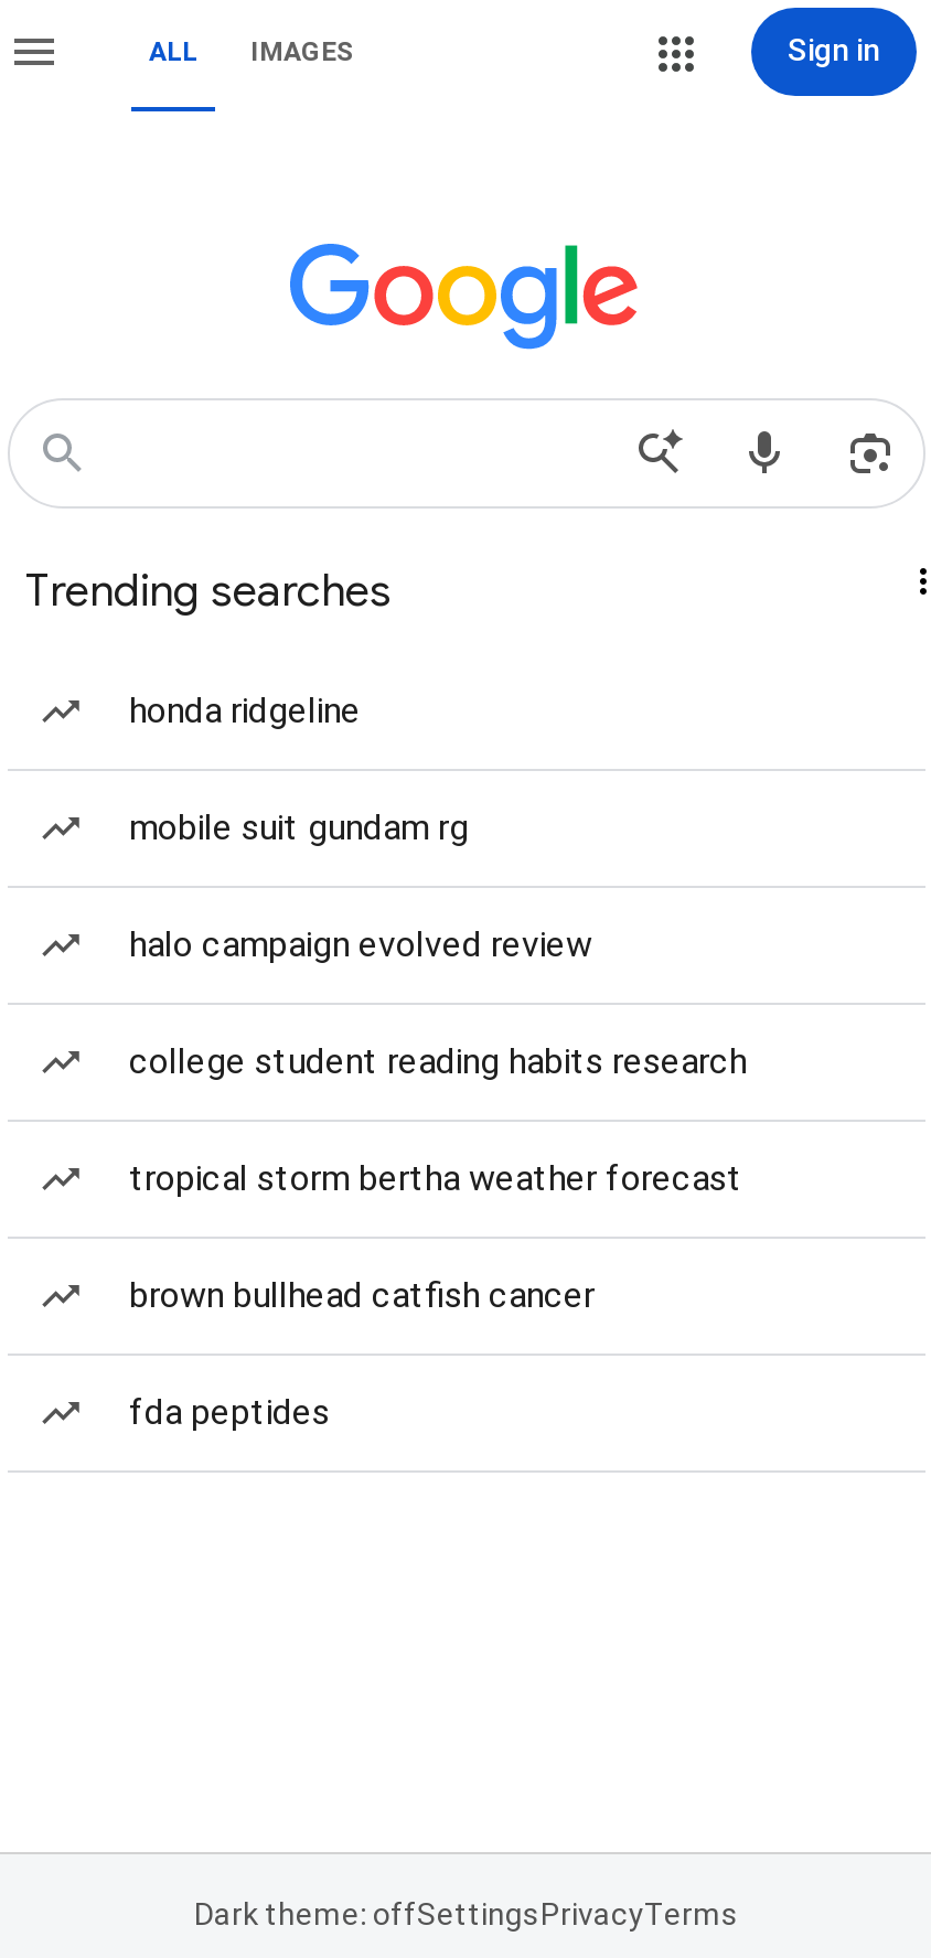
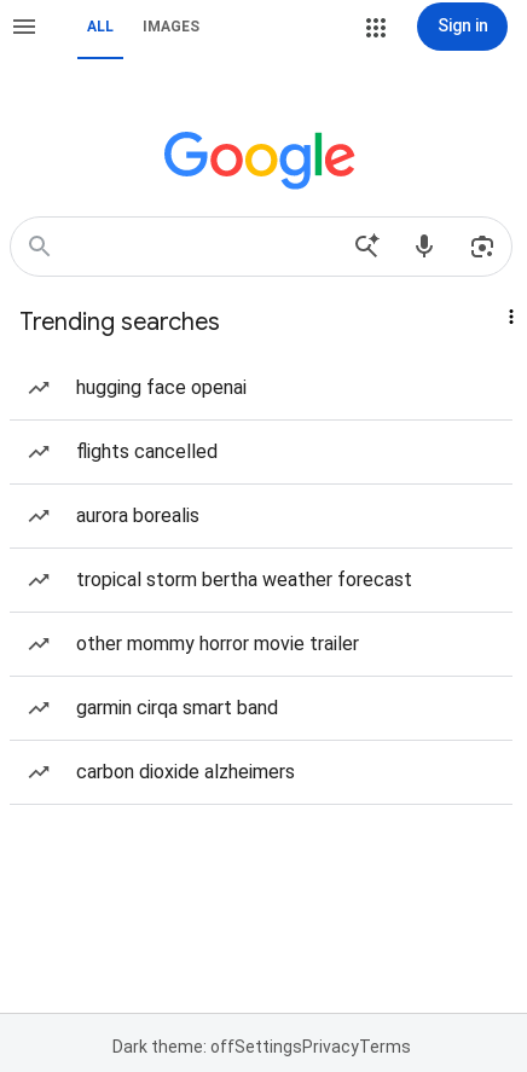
- honda ridgeline
- mobile suit gundam rg
- halo campaign evolved review
- college student reading habits research
+ hugging face openai
+ flights cancelled
+ aurora borealis

moved up: tropical storm bertha weather forecast

- brown bullhead catfish cancer
- fda peptides
+ other mommy horror movie trailer
+ garmin cirqa smart band
+ carbon dioxide alzheimers
